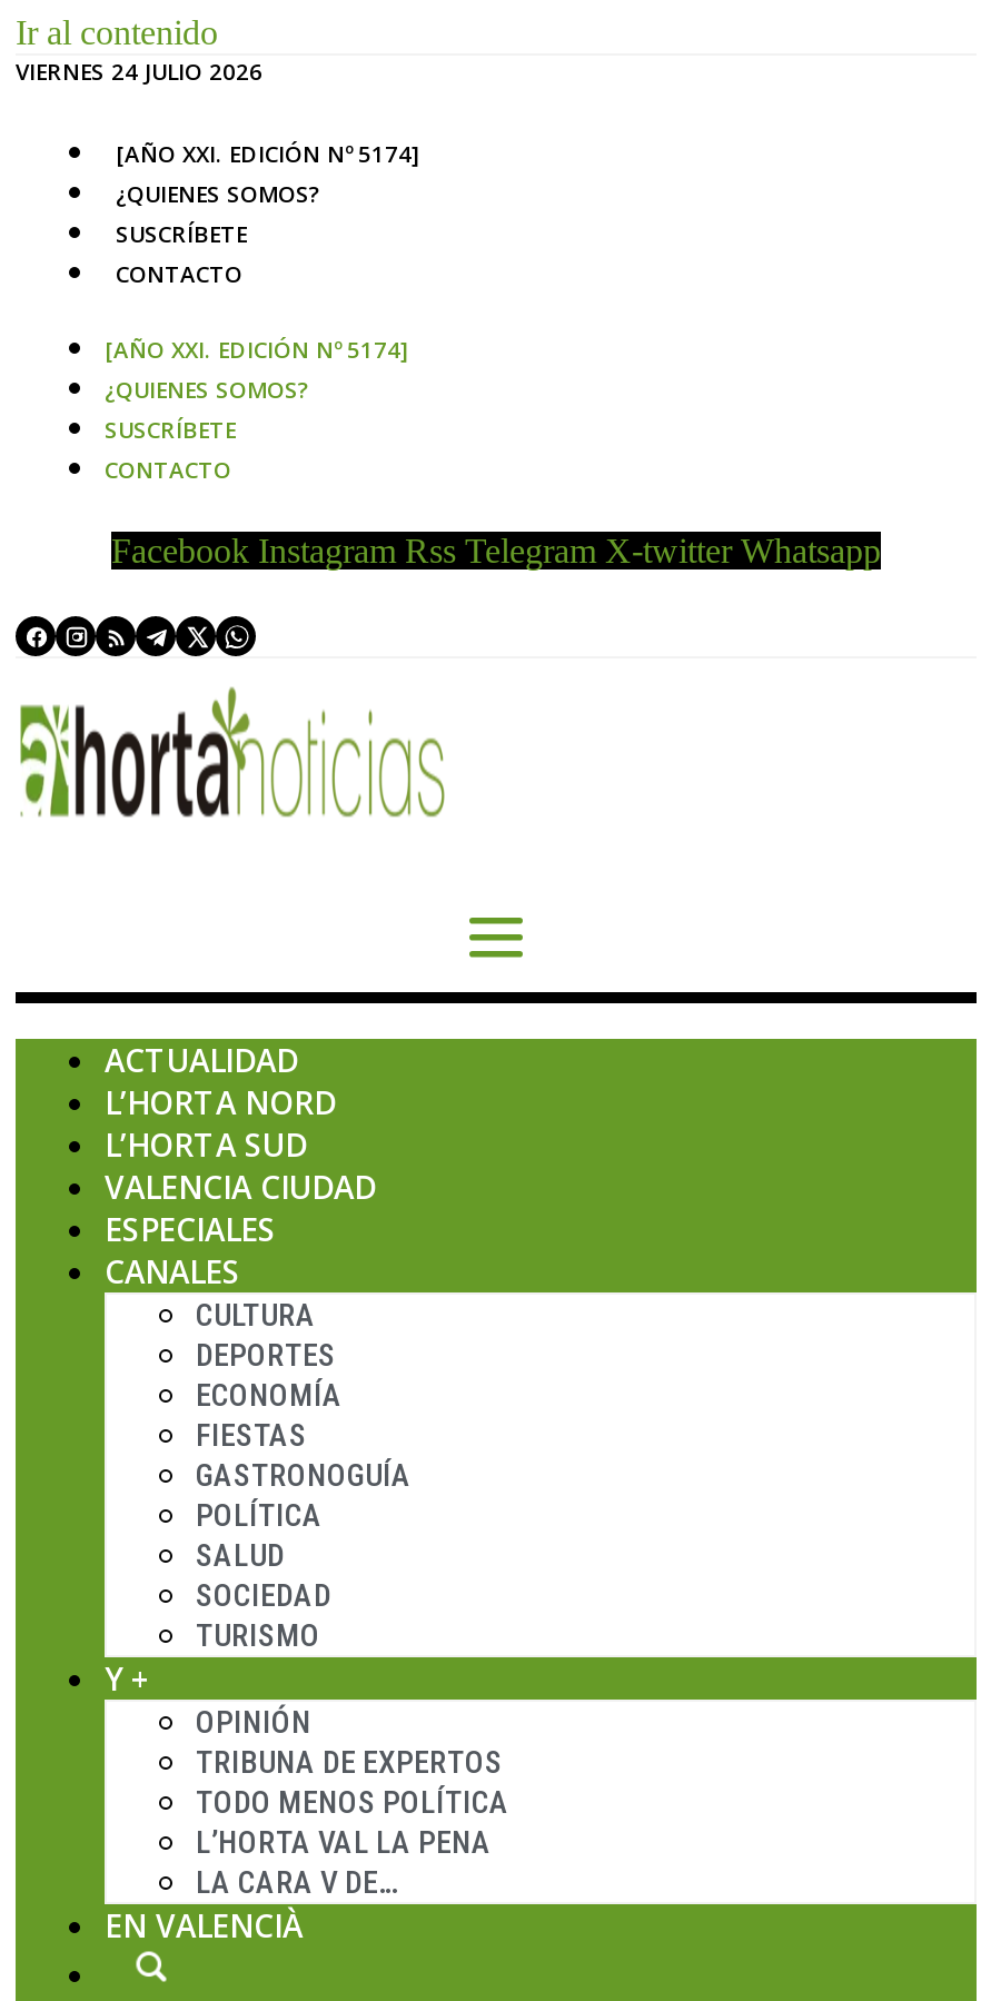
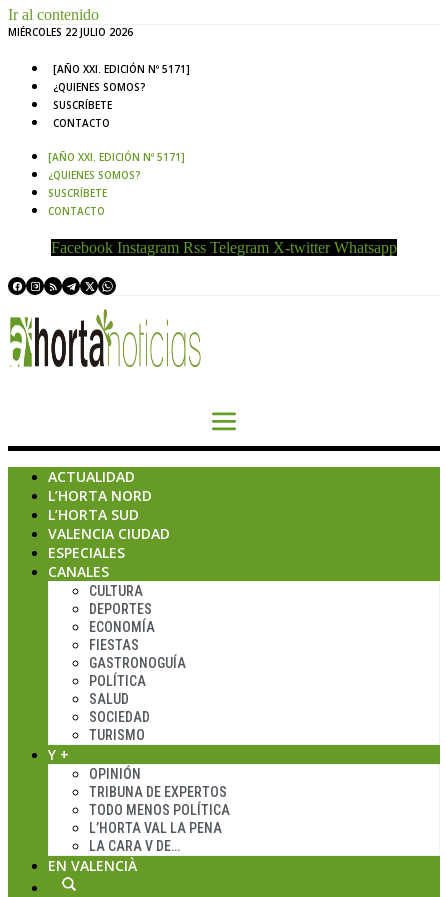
- VIERNES 24 JULIO 2026
+ MIÉRCOLES 22 JULIO 2026

- [AÑO XXI. EDICIÓN Nº 5174]
+ [AÑO XXI. EDICIÓN Nº 5171]

- [AÑO XXI. EDICIÓN Nº 5174]
+ [AÑO XXI. EDICIÓN Nº 5171]
